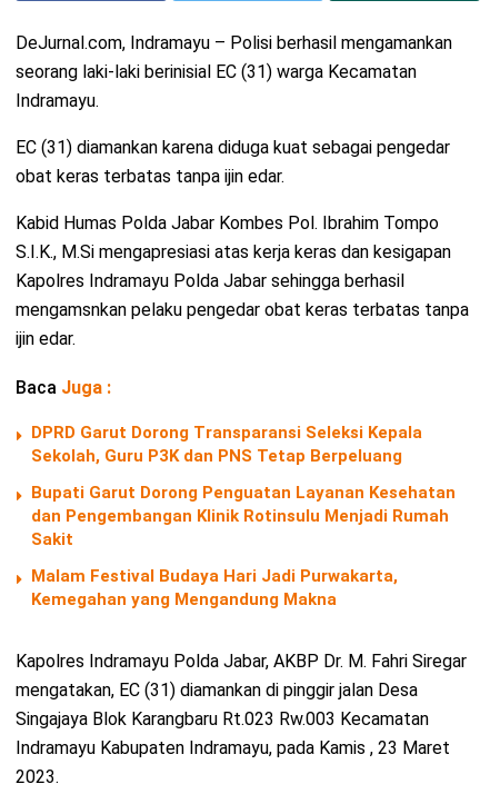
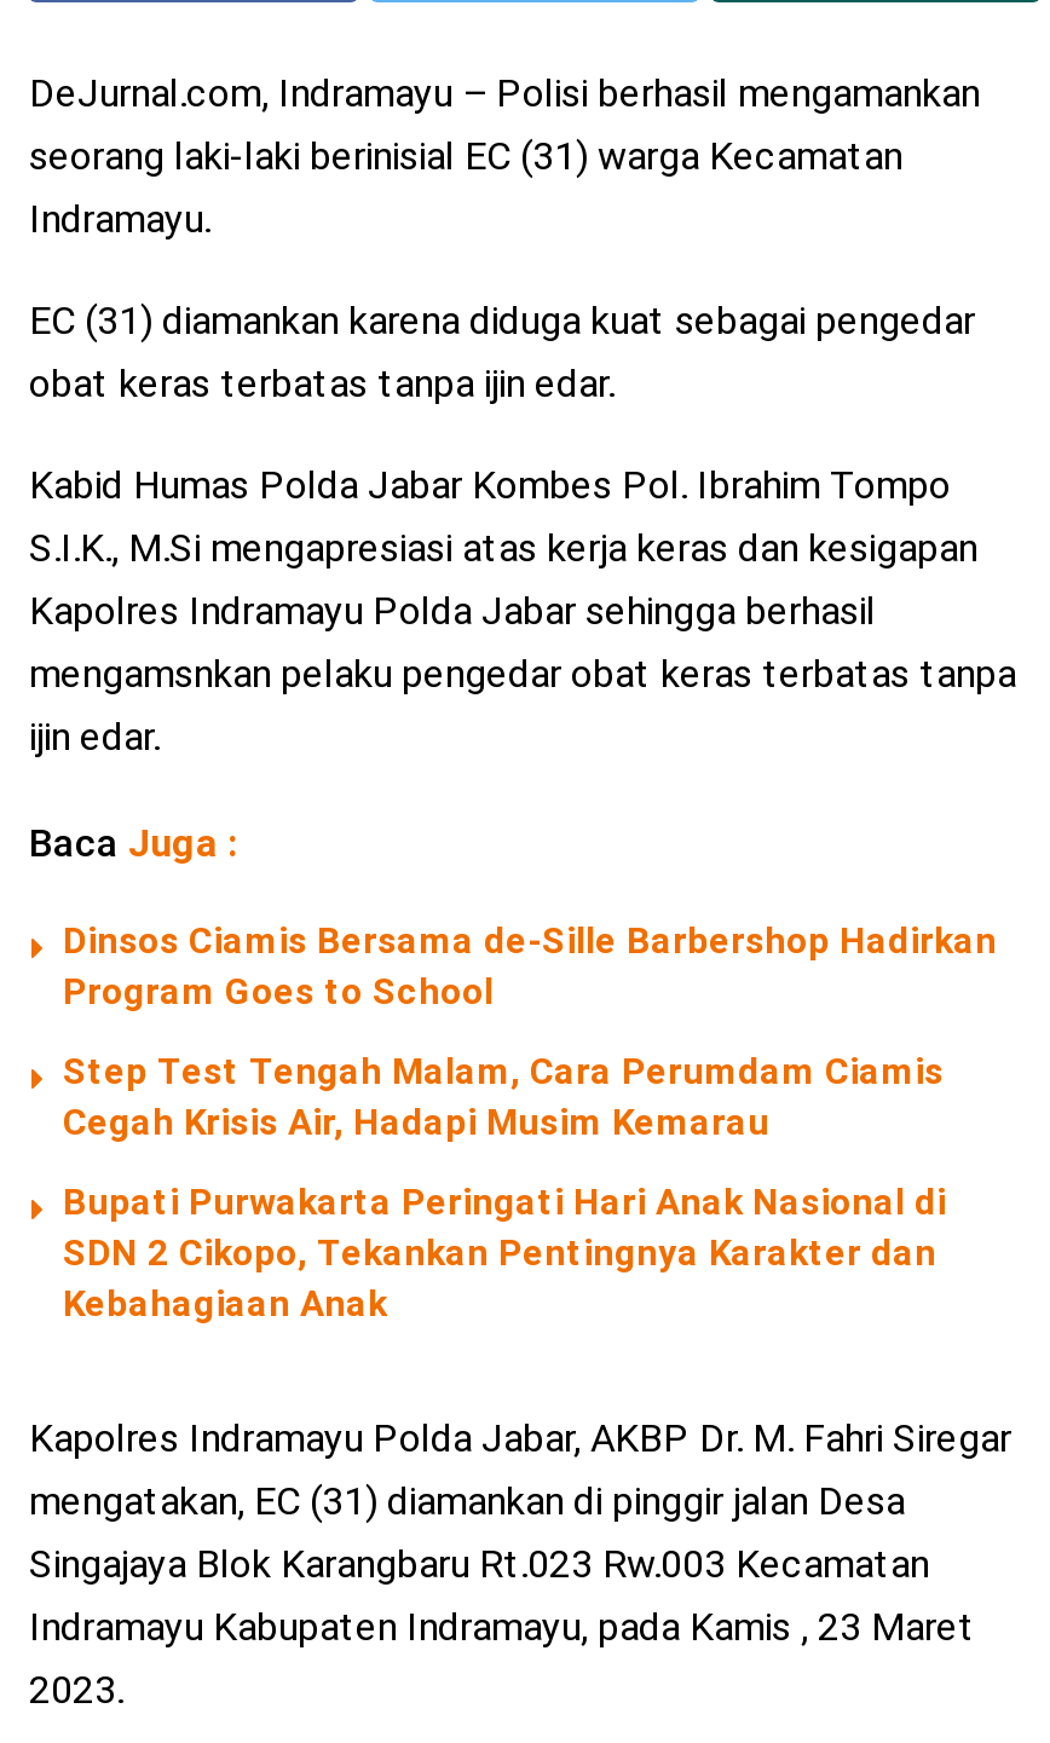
- DPRD Garut Dorong Transparansi Seleksi Kepala
- Sekolah, Guru P3K dan PNS Tetap Berpeluang
+ Dinsos Ciamis Bersama de-Sille Barbershop Hadirkan
+ Program Goes to School

- Bupati Garut Dorong Penguatan Layanan Kesehatan
- dan Pengembangan Klinik Rotinsulu Menjadi Rumah
- Sakit
+ Step Test Tengah Malam, Cara Perumdam Ciamis
+ Cegah Krisis Air, Hadapi Musim Kemarau

- Malam Festival Budaya Hari Jadi Purwakarta,
- Kemegahan yang Mengandung Makna
+ Bupati Purwakarta Peringati Hari Anak Nasional di
+ SDN 2 Cikopo, Tekankan Pentingnya Karakter dan
+ Kebahagiaan Anak
